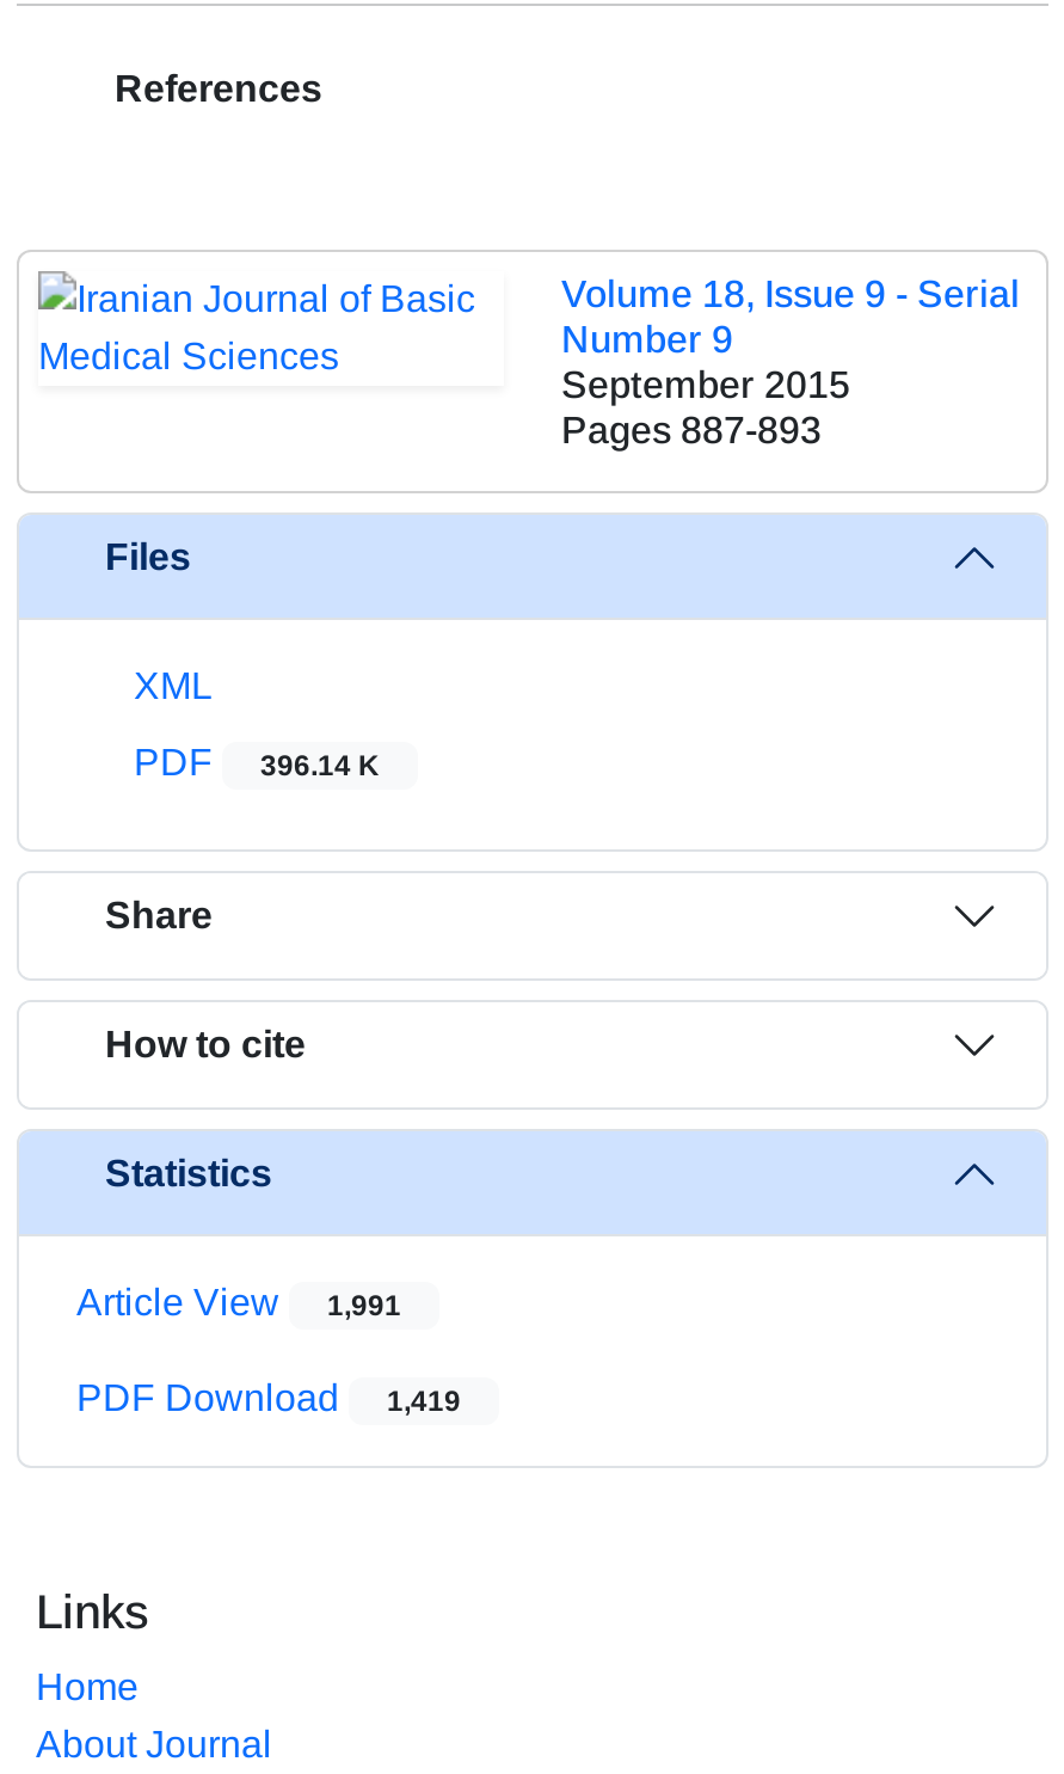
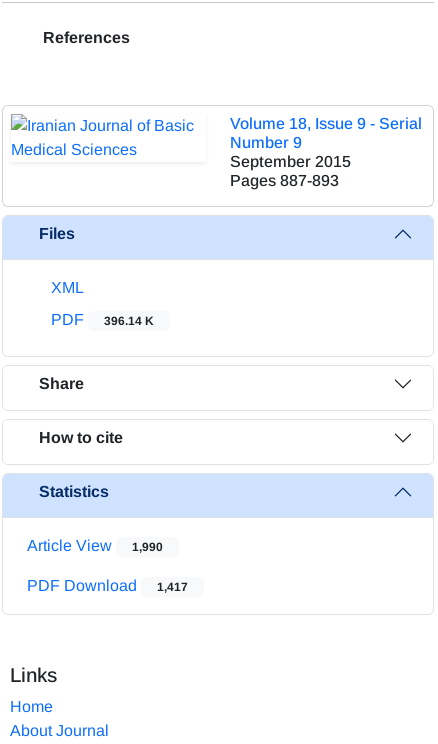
- Article View 1,991
+ Article View 1,990

- PDF Download 1,419
+ PDF Download 1,417
